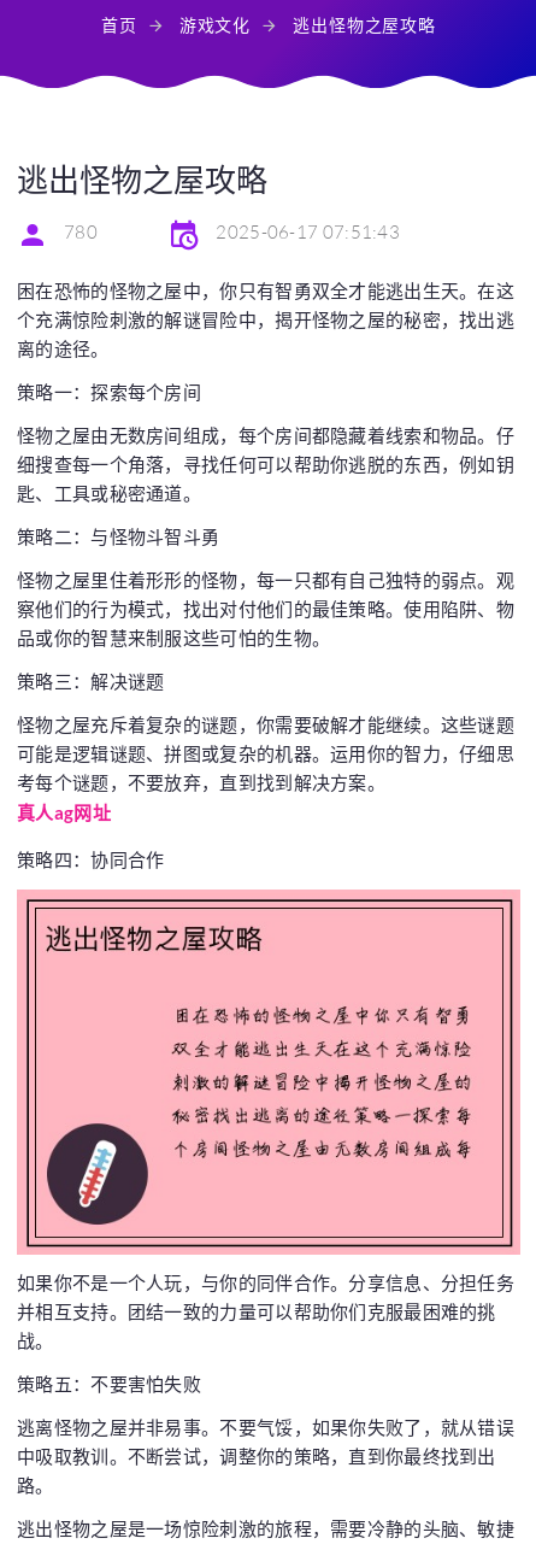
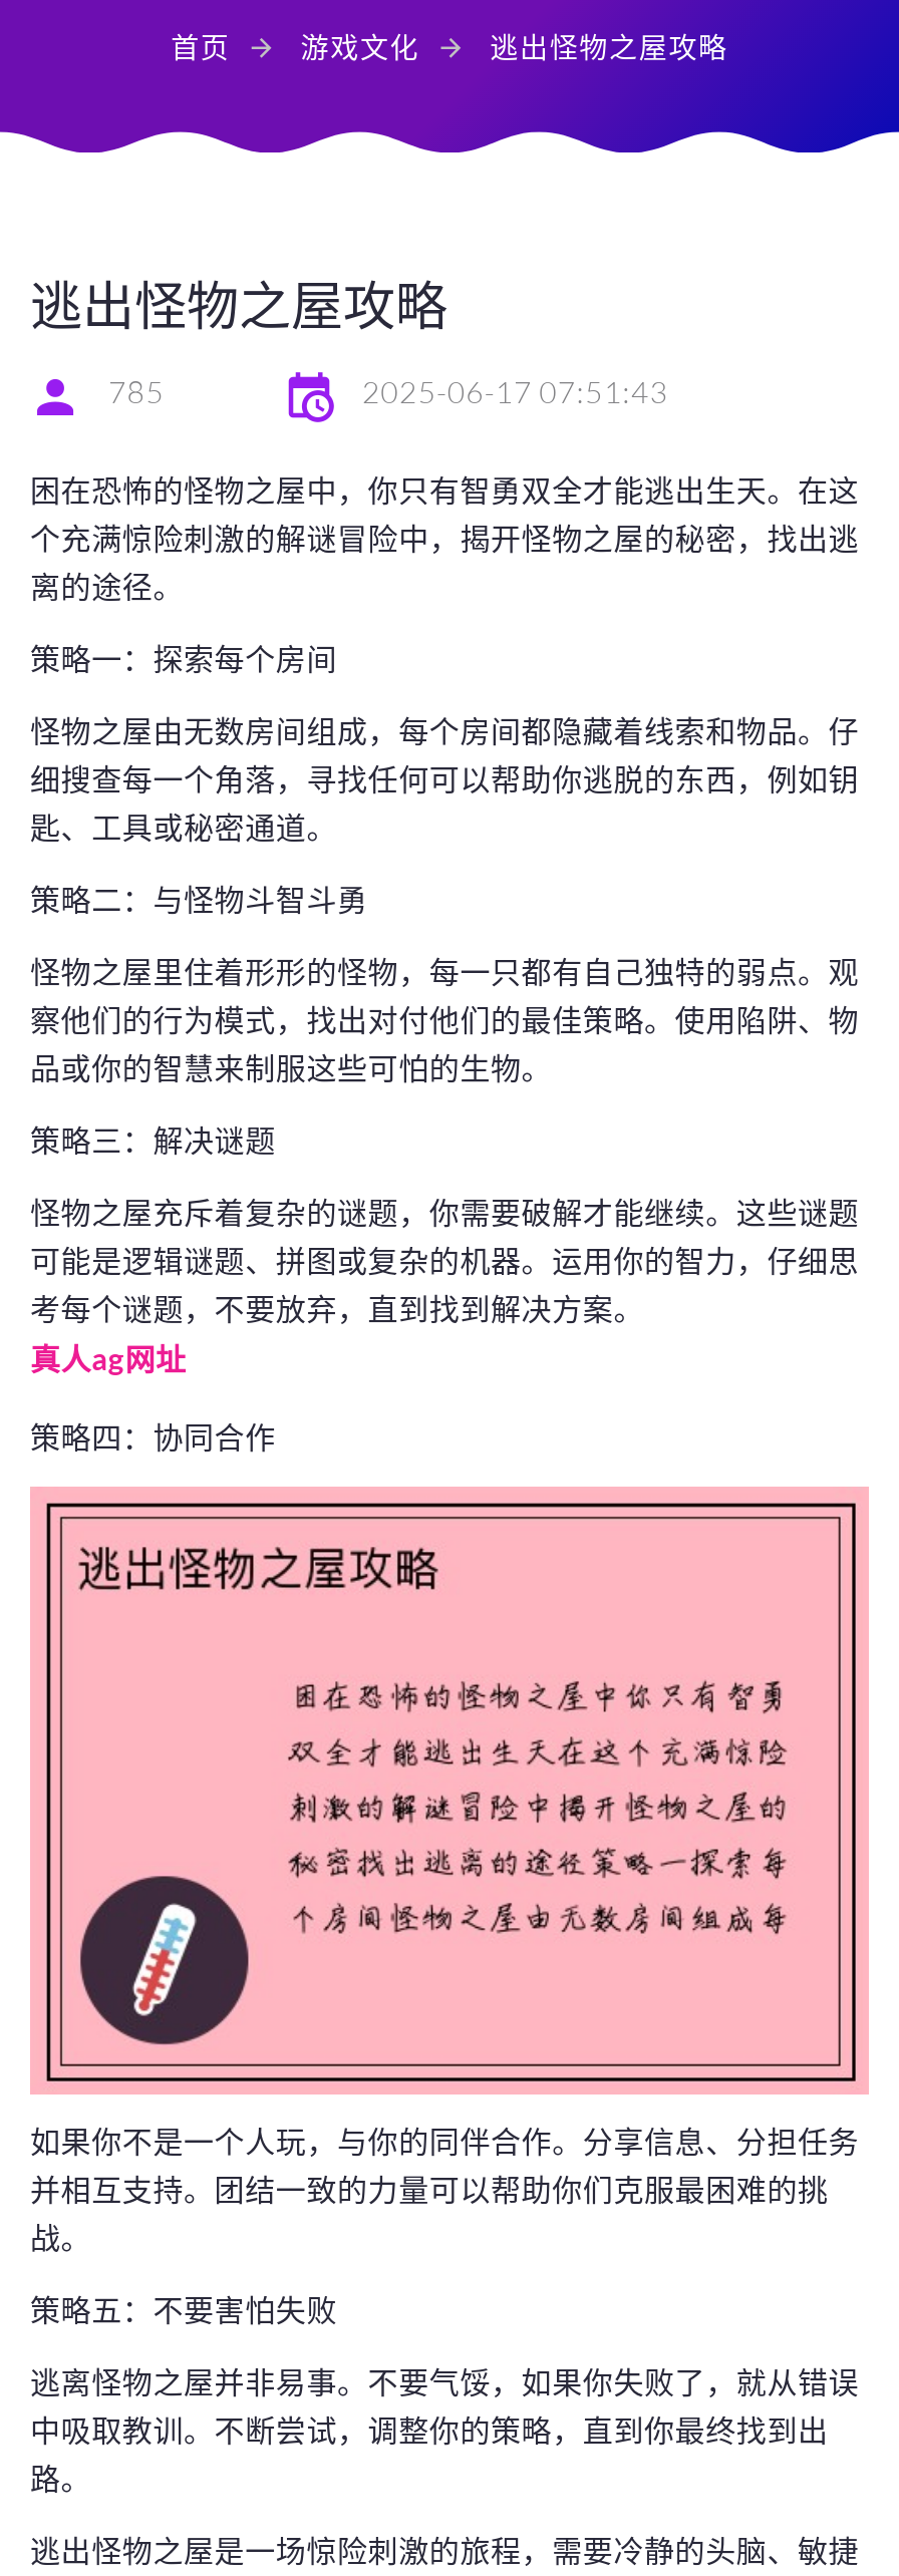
- 780
+ 785
